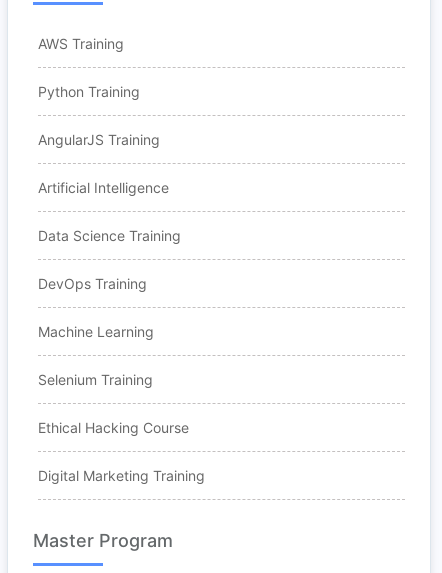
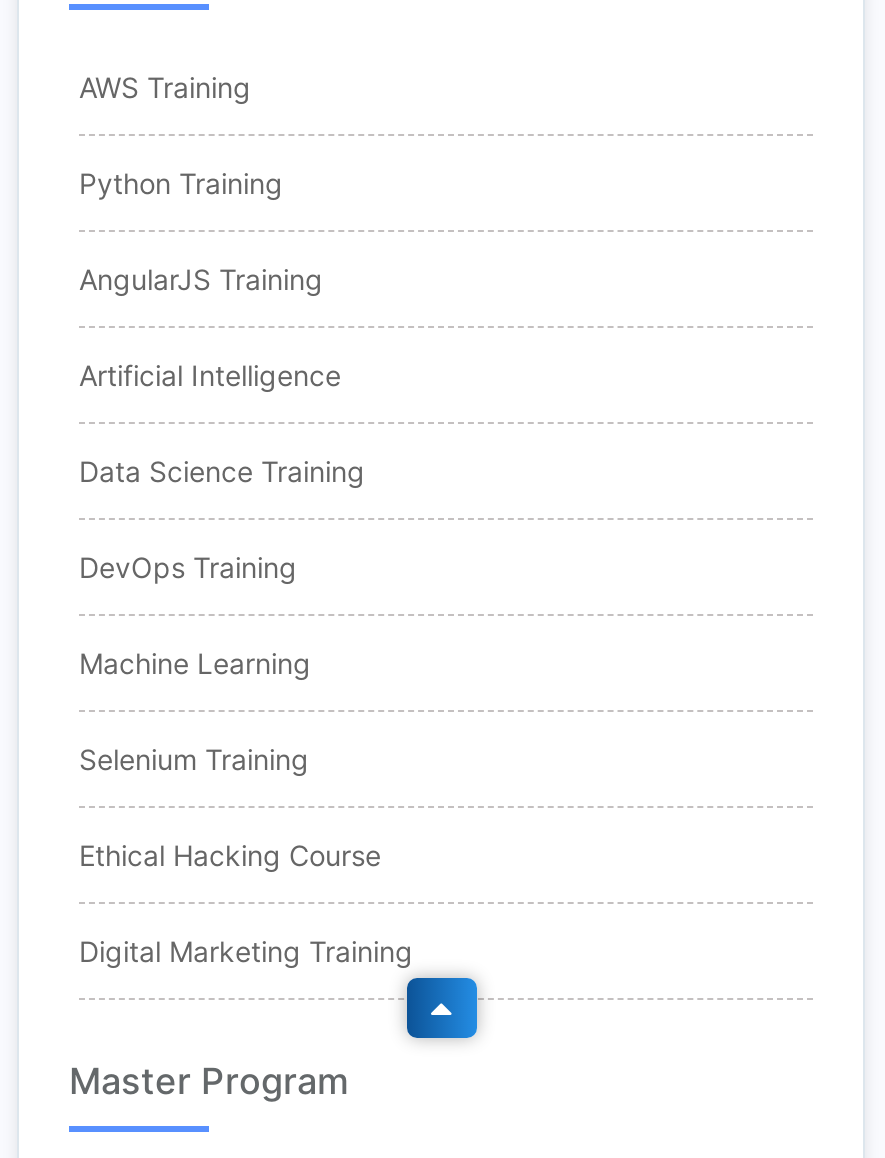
+ [image]
